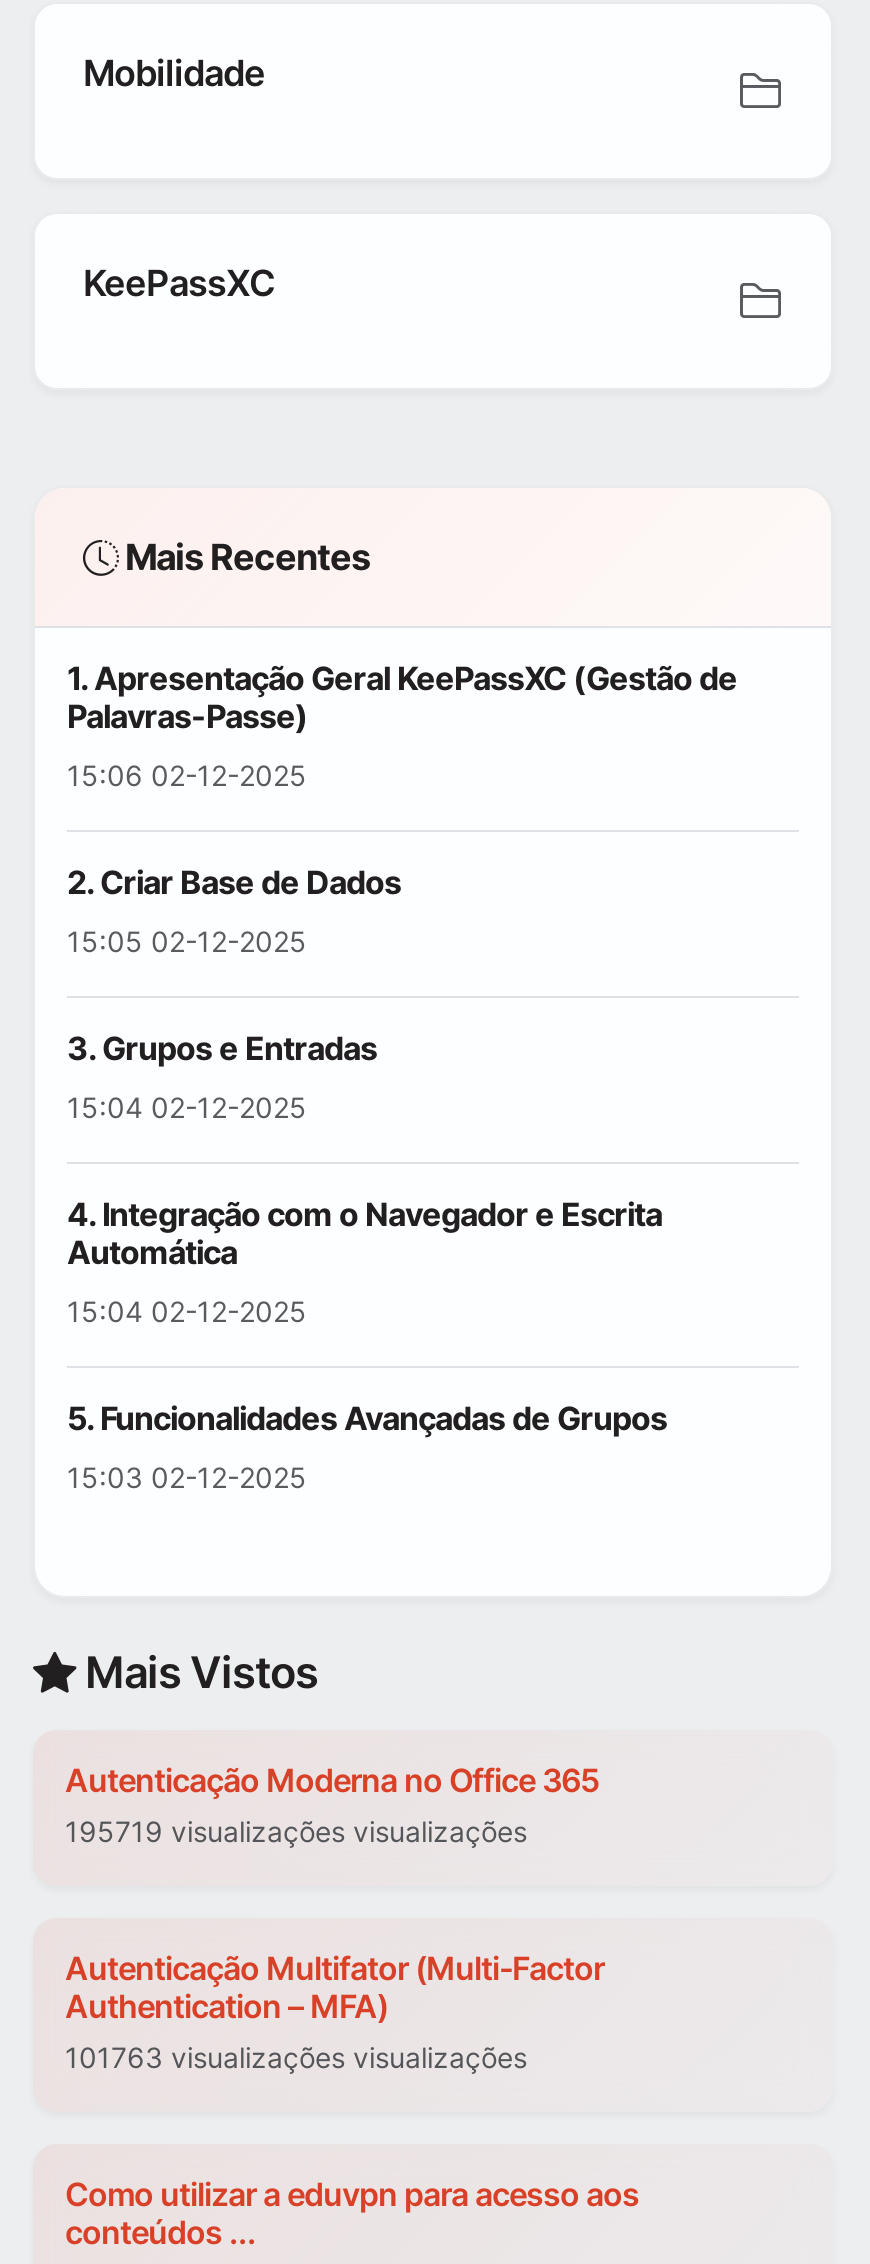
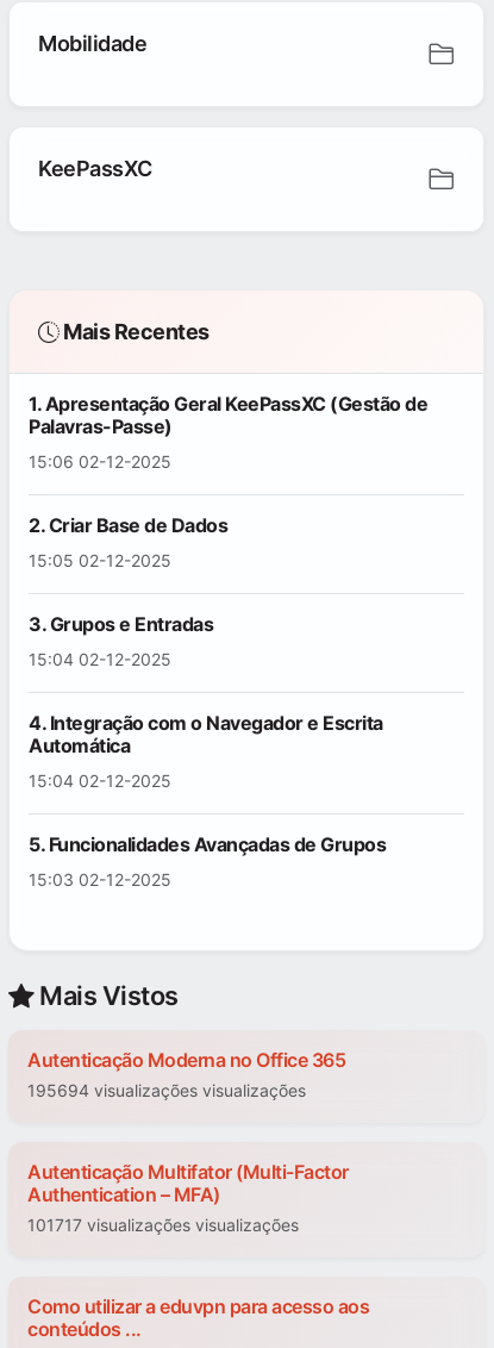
- 195719 visualizações visualizações
+ 195694 visualizações visualizações

- 101763 visualizações visualizações
+ 101717 visualizações visualizações
